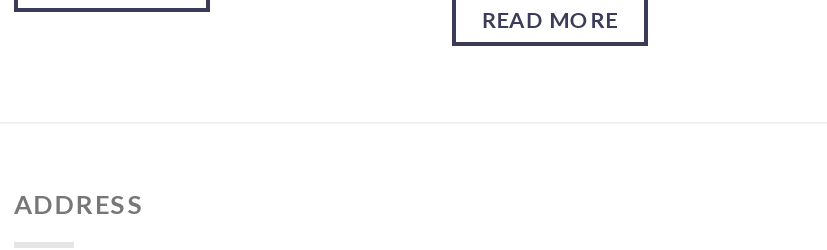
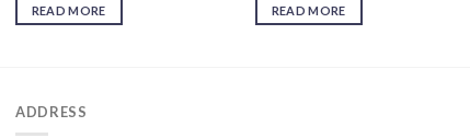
+ READ MORE
